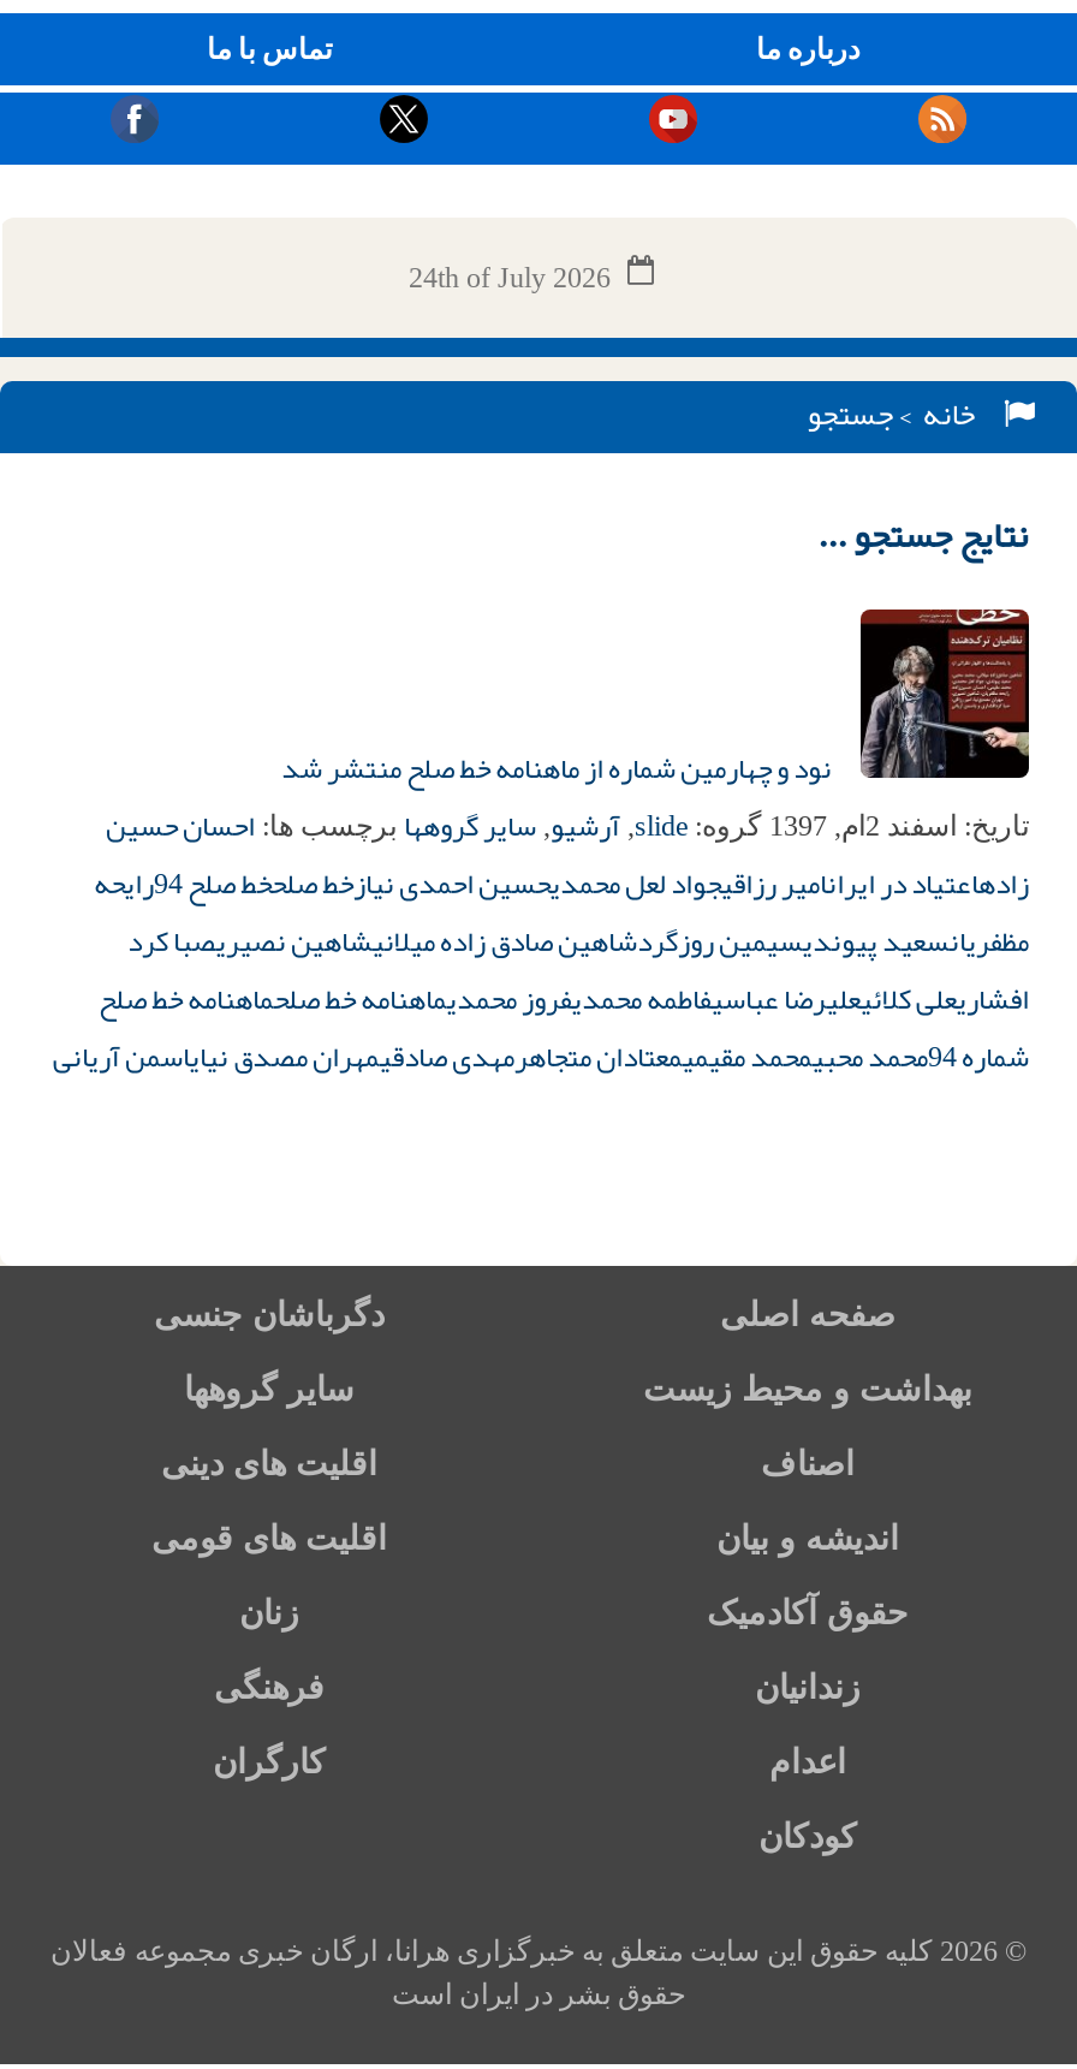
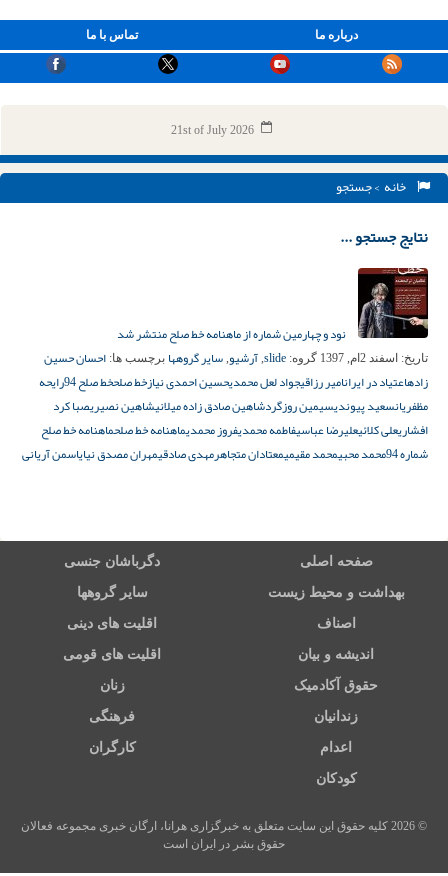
- 24th of July 2026
+ 21st of July 2026
